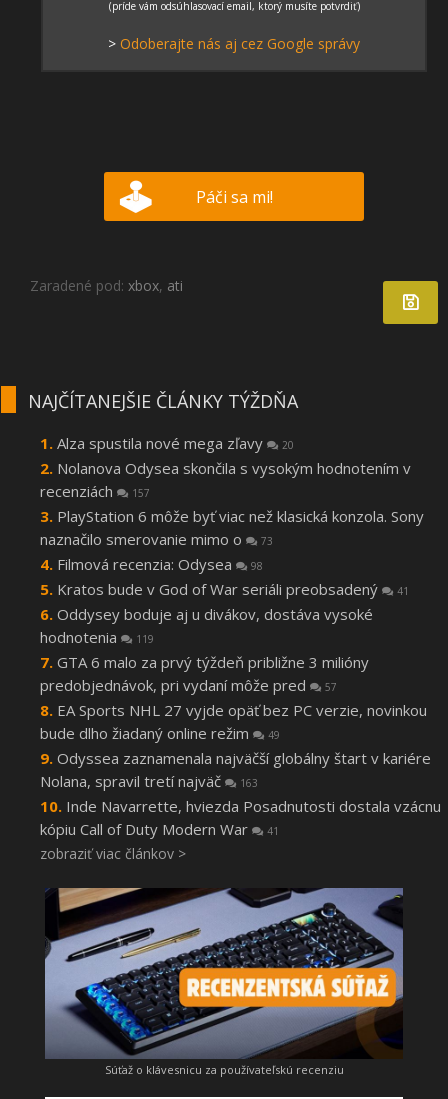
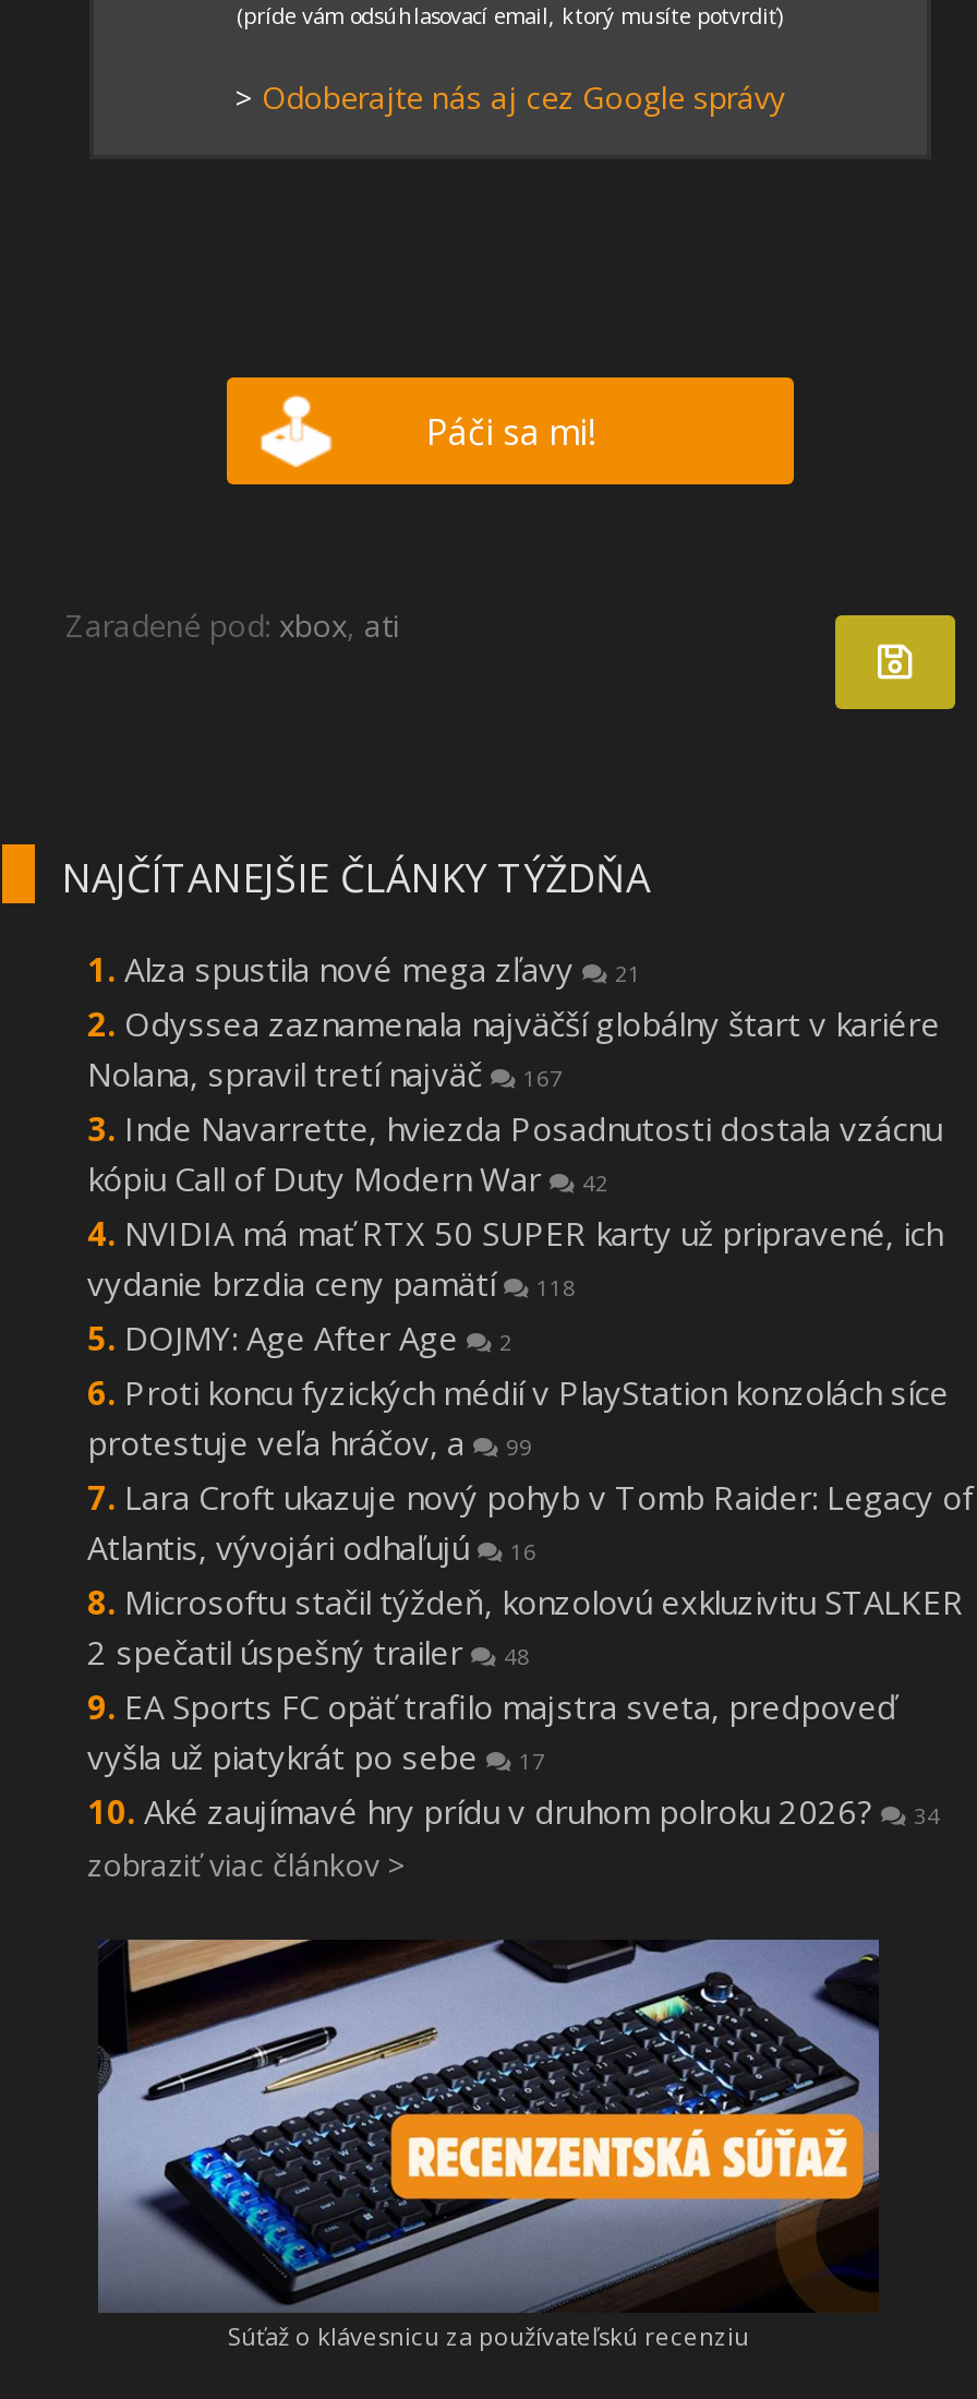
- 20
- Nolanova Odysea skončila s vysokým hodnotením v
- recenziách
- 157
- PlayStation 6 môže byť viac než klasická konzola. Sony
- naznačilo smerovanie mimo o
- 73
- Filmová recenzia: Odysea
- 98
- Kratos bude v God of War seriáli preobsadený
- 41
- Oddysey boduje aj u divákov, dostáva vysoké
- hodnotenia
- 119
- GTA 6 malo za prvý týždeň približne 3 milióny
- predobjednávok, pri vydaní môže pred
- 57
- EA Sports NHL 27 vyjde opäť bez PC verzie, novinkou
- bude dlho žiadaný online režim
- 49
+ 21

moved up: Odyssea zaznamenala najväčší globálny štart v kariére | Nolana, spravil tretí najväč

- Nolana, spravil tretí najväč 163
+ Nolana, spravil tretí najväč 167

moved up: Inde Navarrette, hviezda Posadnutosti dostala vzácnu | kópiu Call of Duty Modern War

- 41
+ 42
+ NVIDIA má mať RTX 50 SUPER karty už pripravené, ich
+ vydanie brzdia ceny pamätí
+ 118
+ DOJMY: Age After Age
+ 2
+ Proti koncu fyzických médií v PlayStation konzolách síce
+ protestuje veľa hráčov, a
+ 99
+ Lara Croft ukazuje nový pohyb v Tomb Raider: Legacy of
+ Atlantis, vývojári odhaľujú
+ 16
+ Microsoftu stačil týždeň, konzolovú exkluzivitu STALKER
+ 2 spečatil úspešný trailer
+ 48
+ EA Sports FC opäť trafilo majstra sveta, predpoveď
+ vyšla už piatykrát po sebe
+ 17
+ Aké zaujímavé hry prídu v druhom polroku 2026?
+ 34
